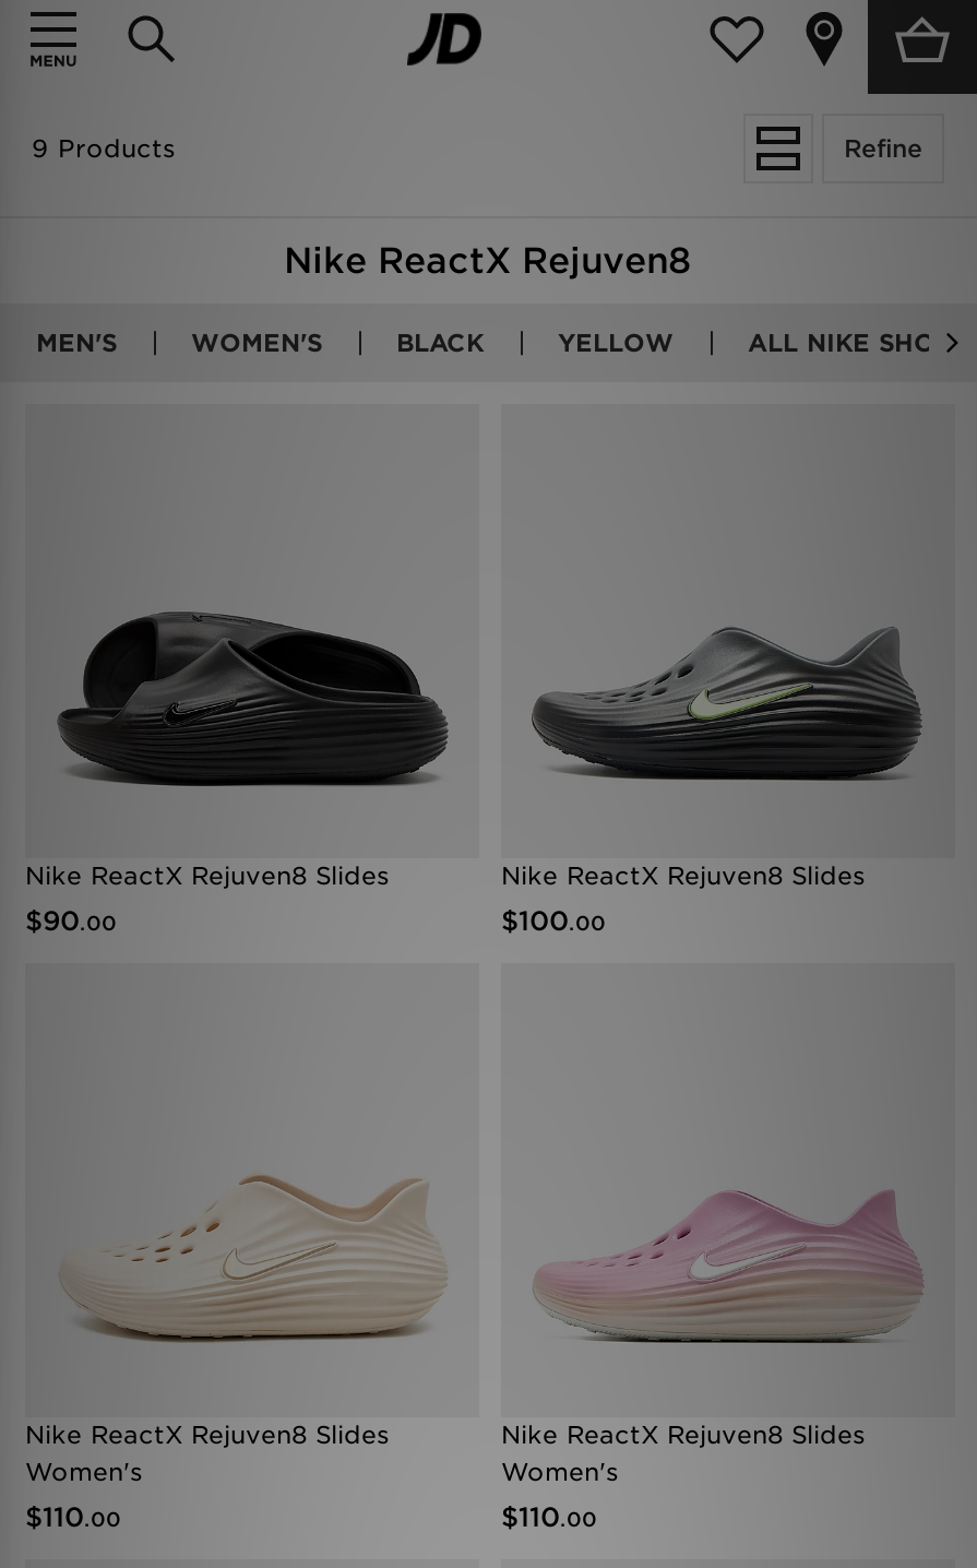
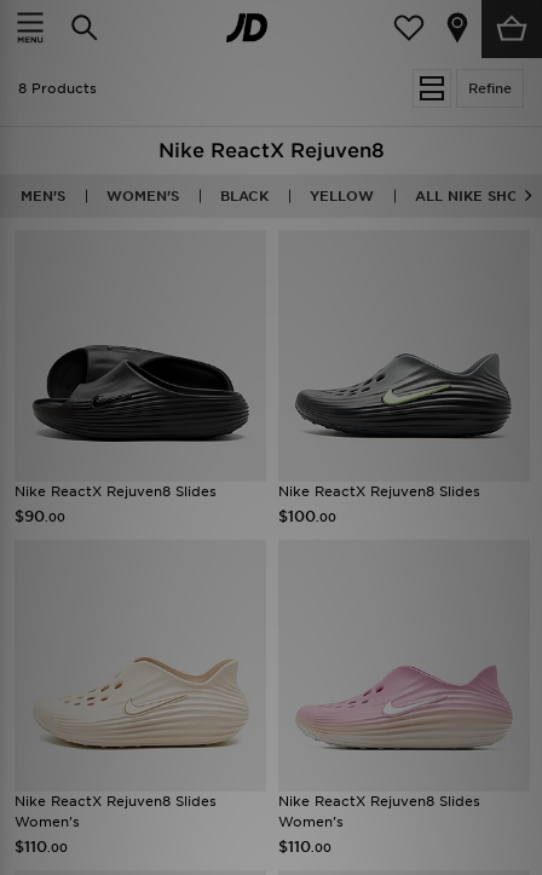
- 9 Products
+ 8 Products
